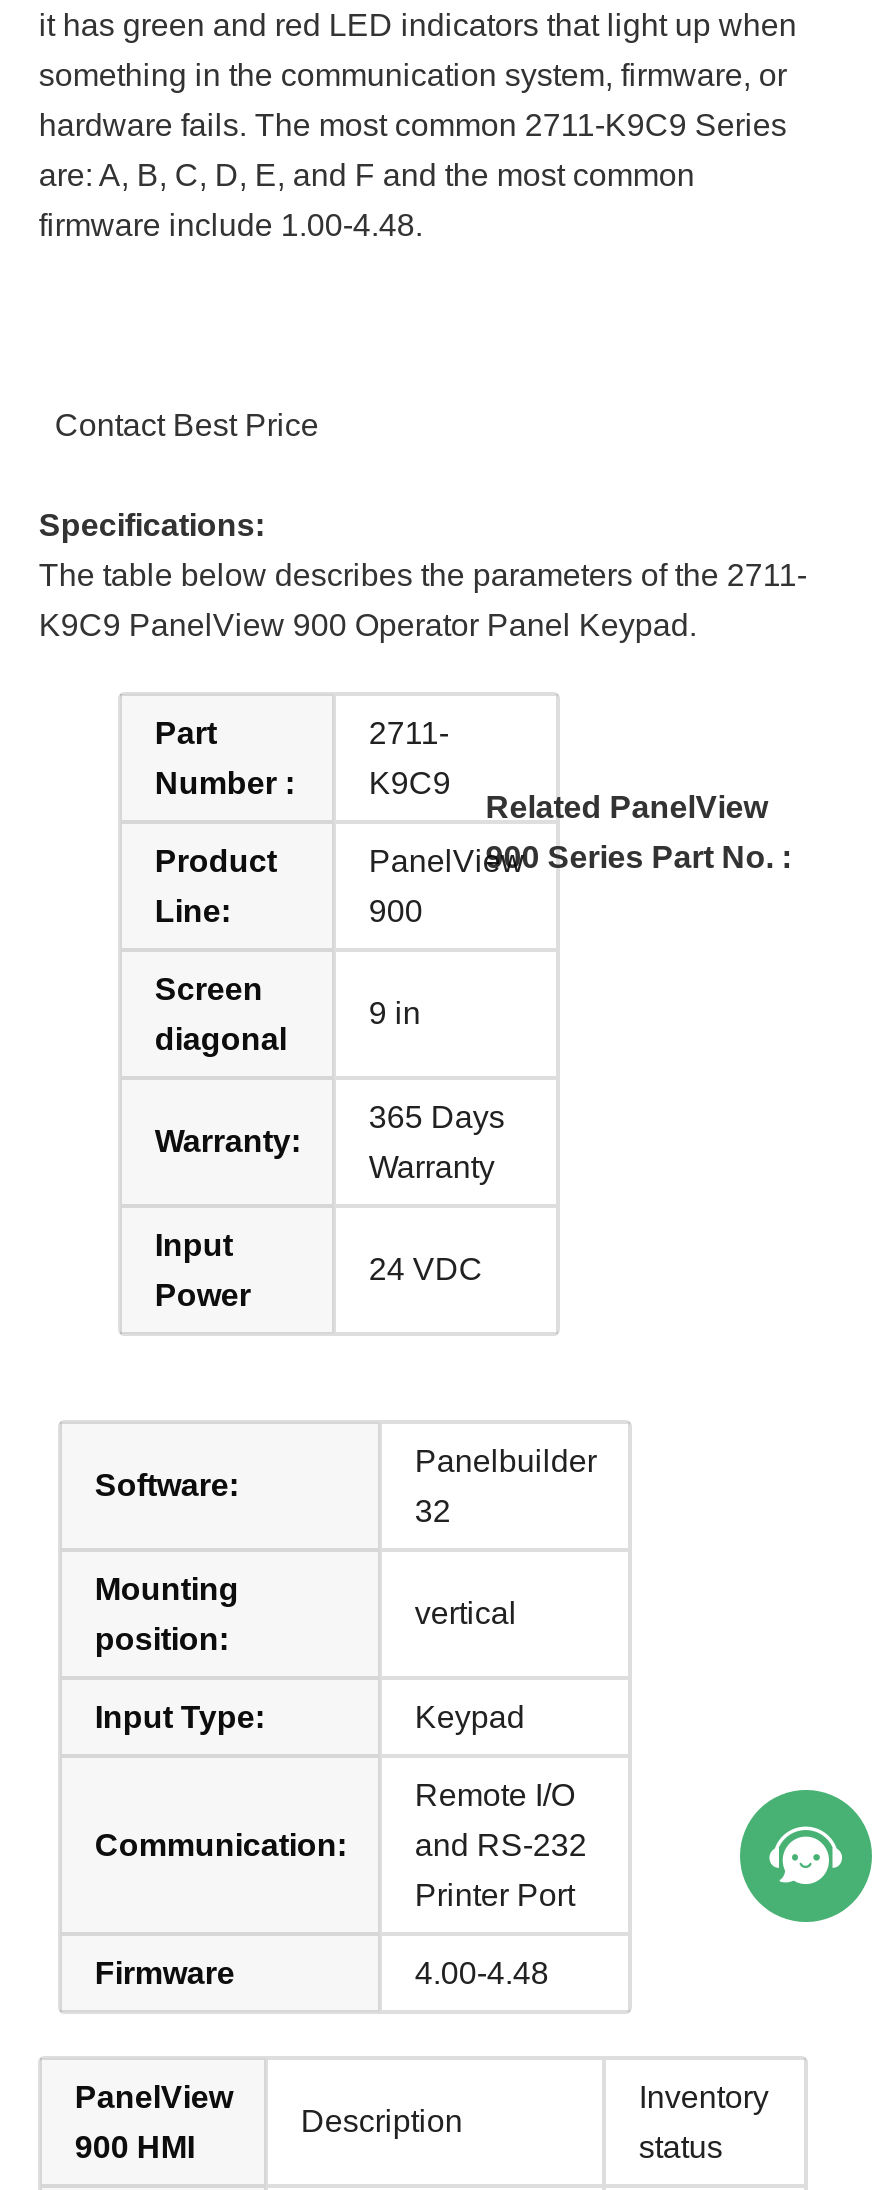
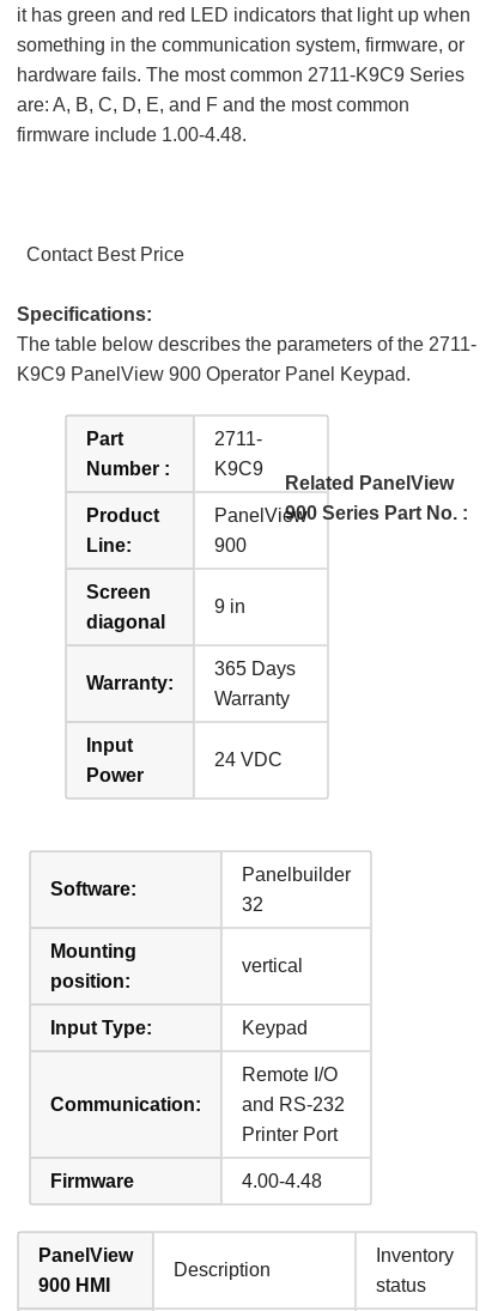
- [image]
